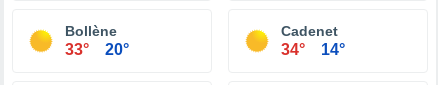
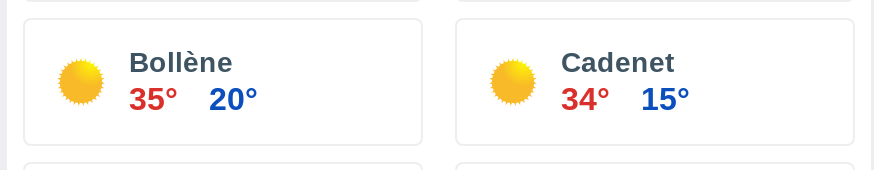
- 33° 20°
+ 35° 20°

- 34° 14°
+ 34° 15°
